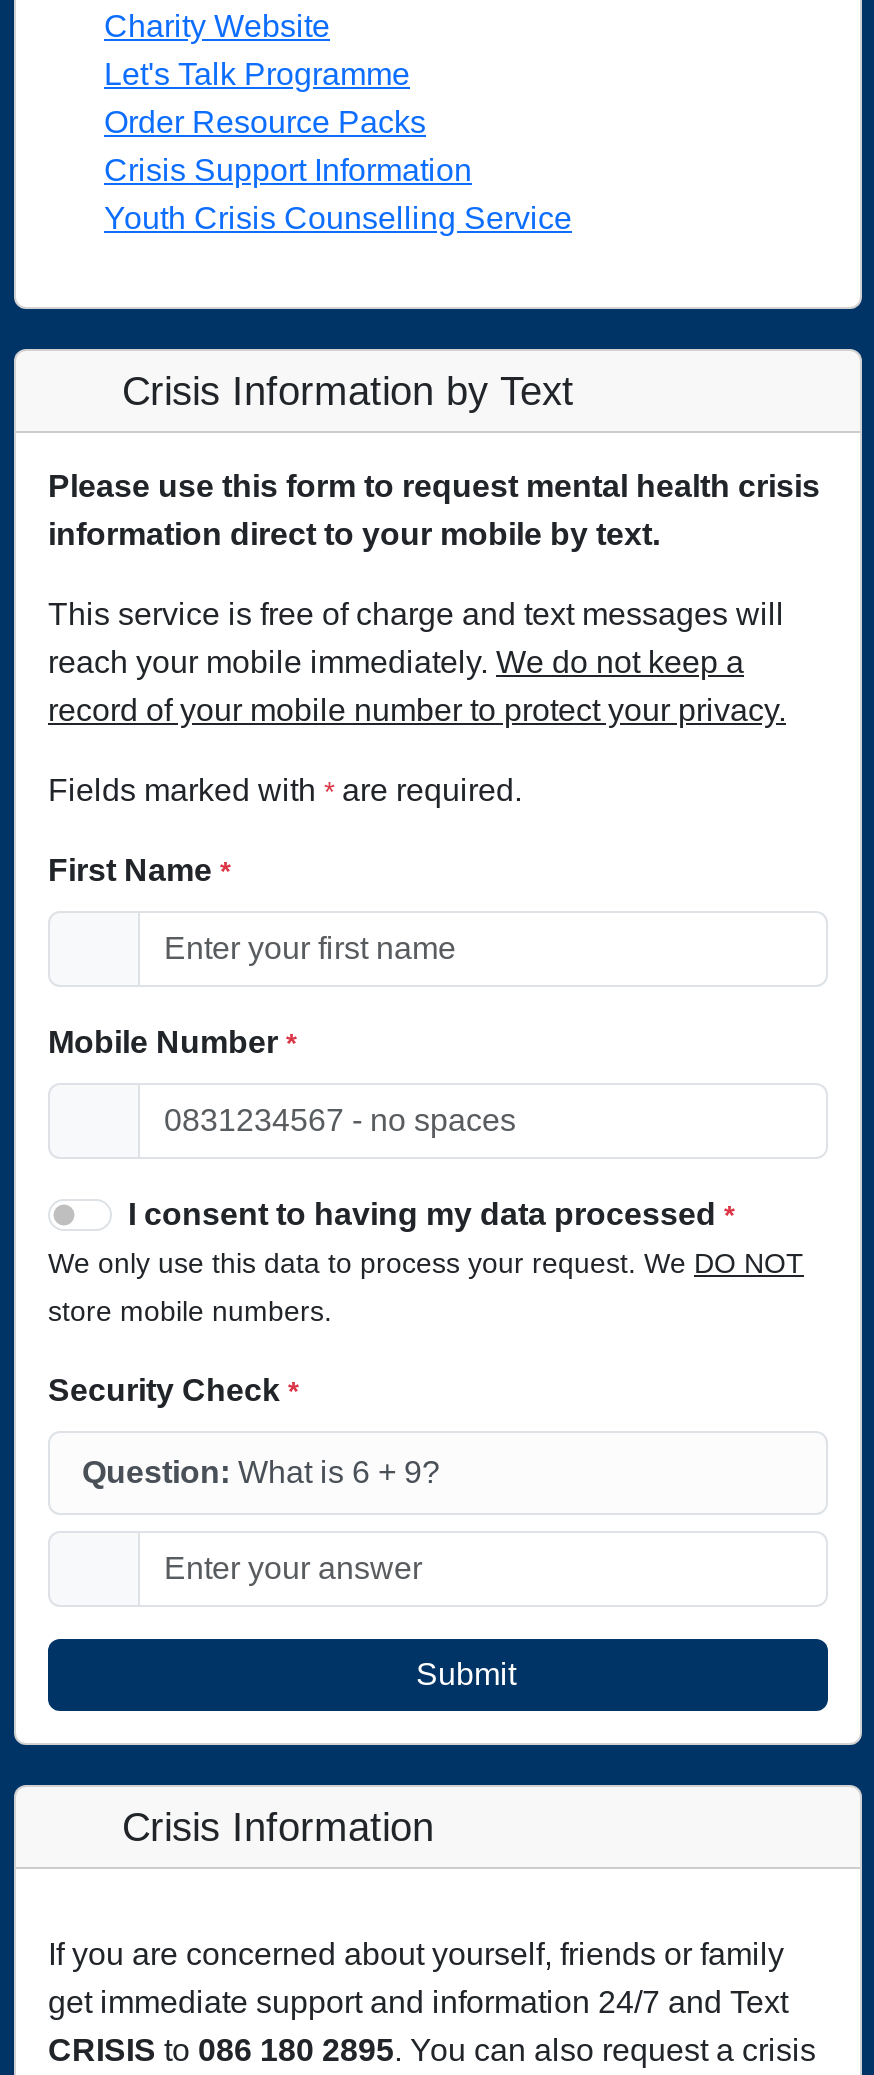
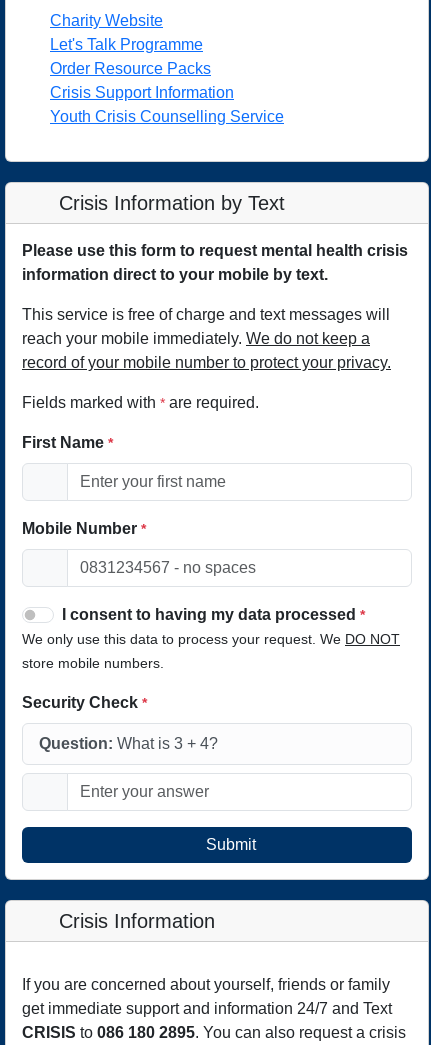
- Question: What is 6 + 9?
+ Question: What is 3 + 4?
